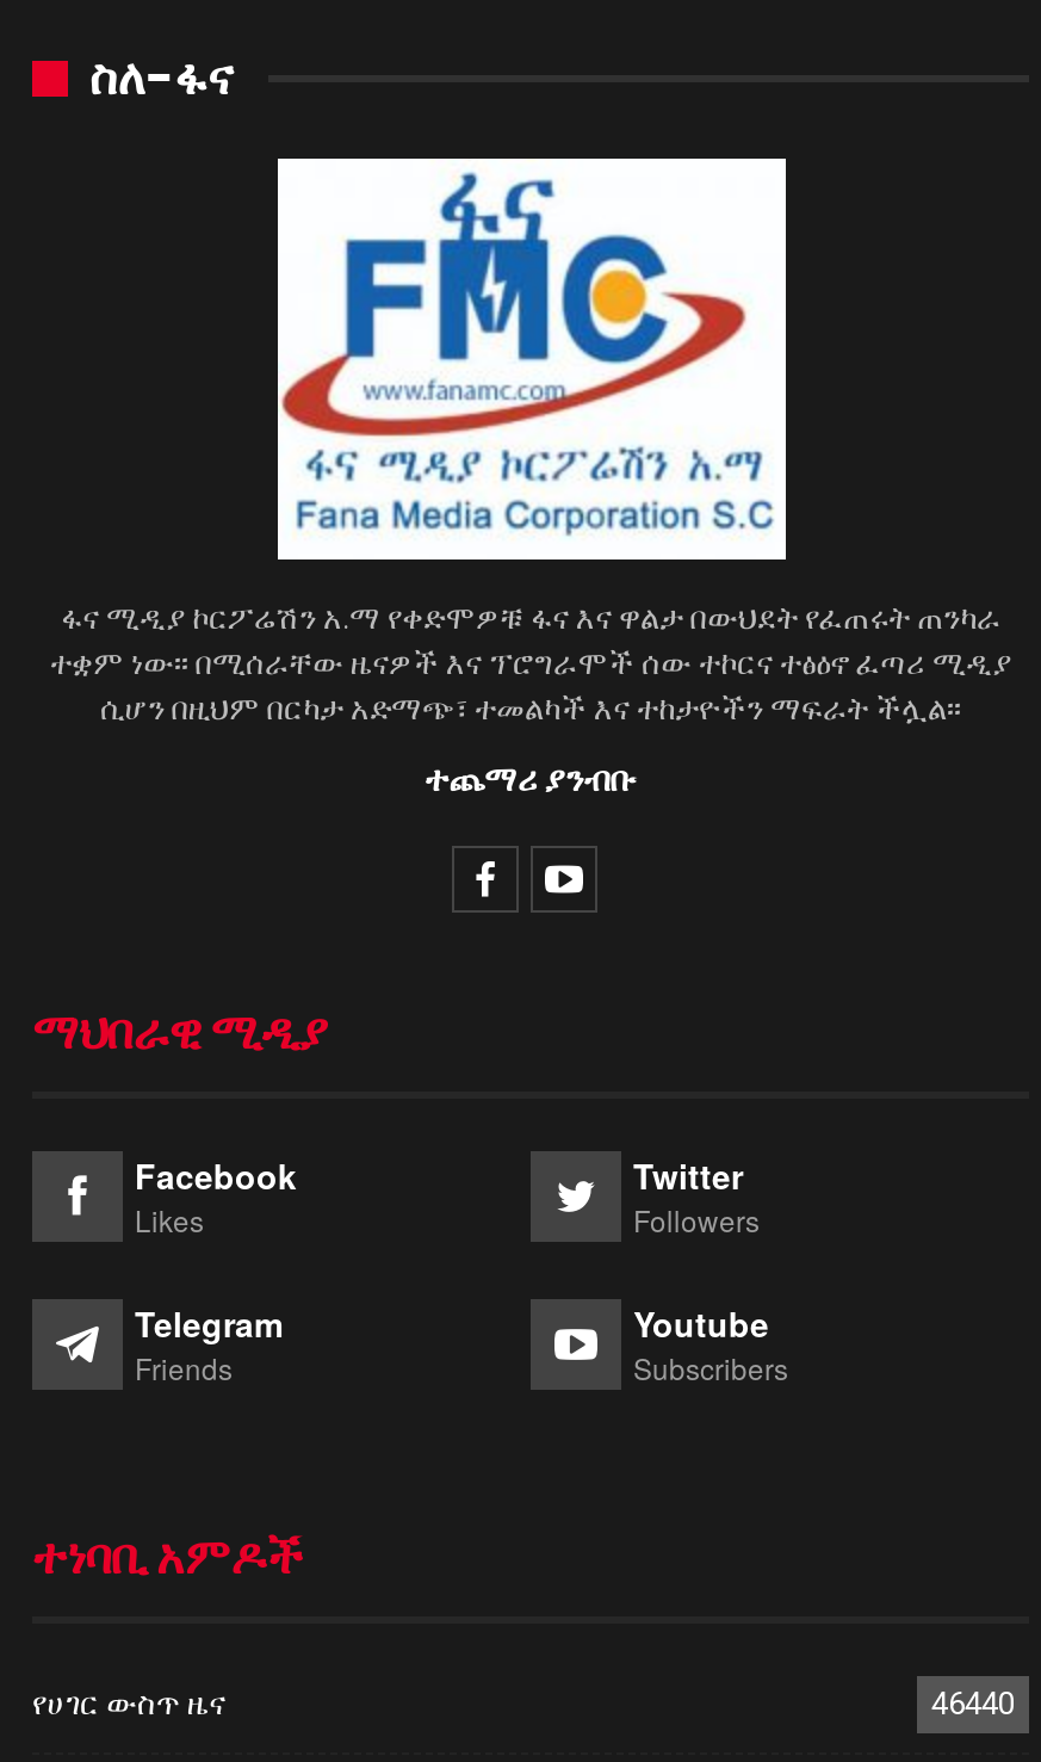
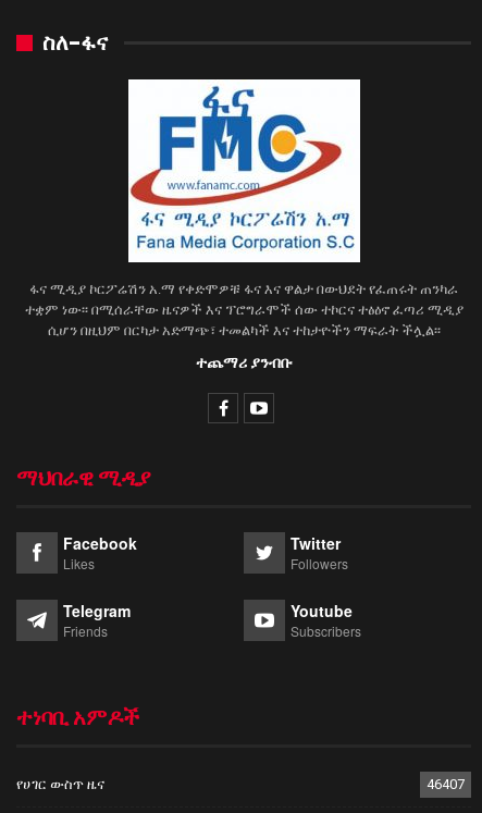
- 46440
+ 46407
